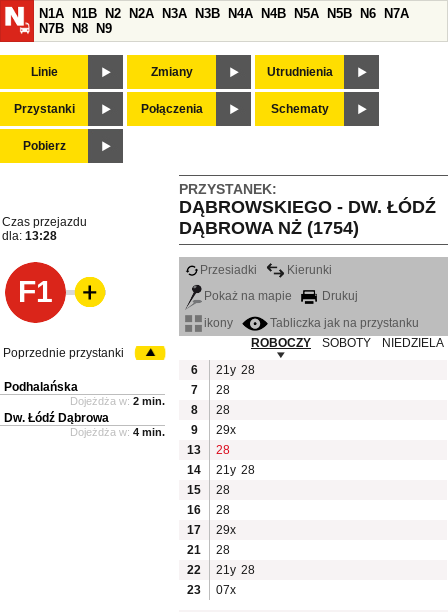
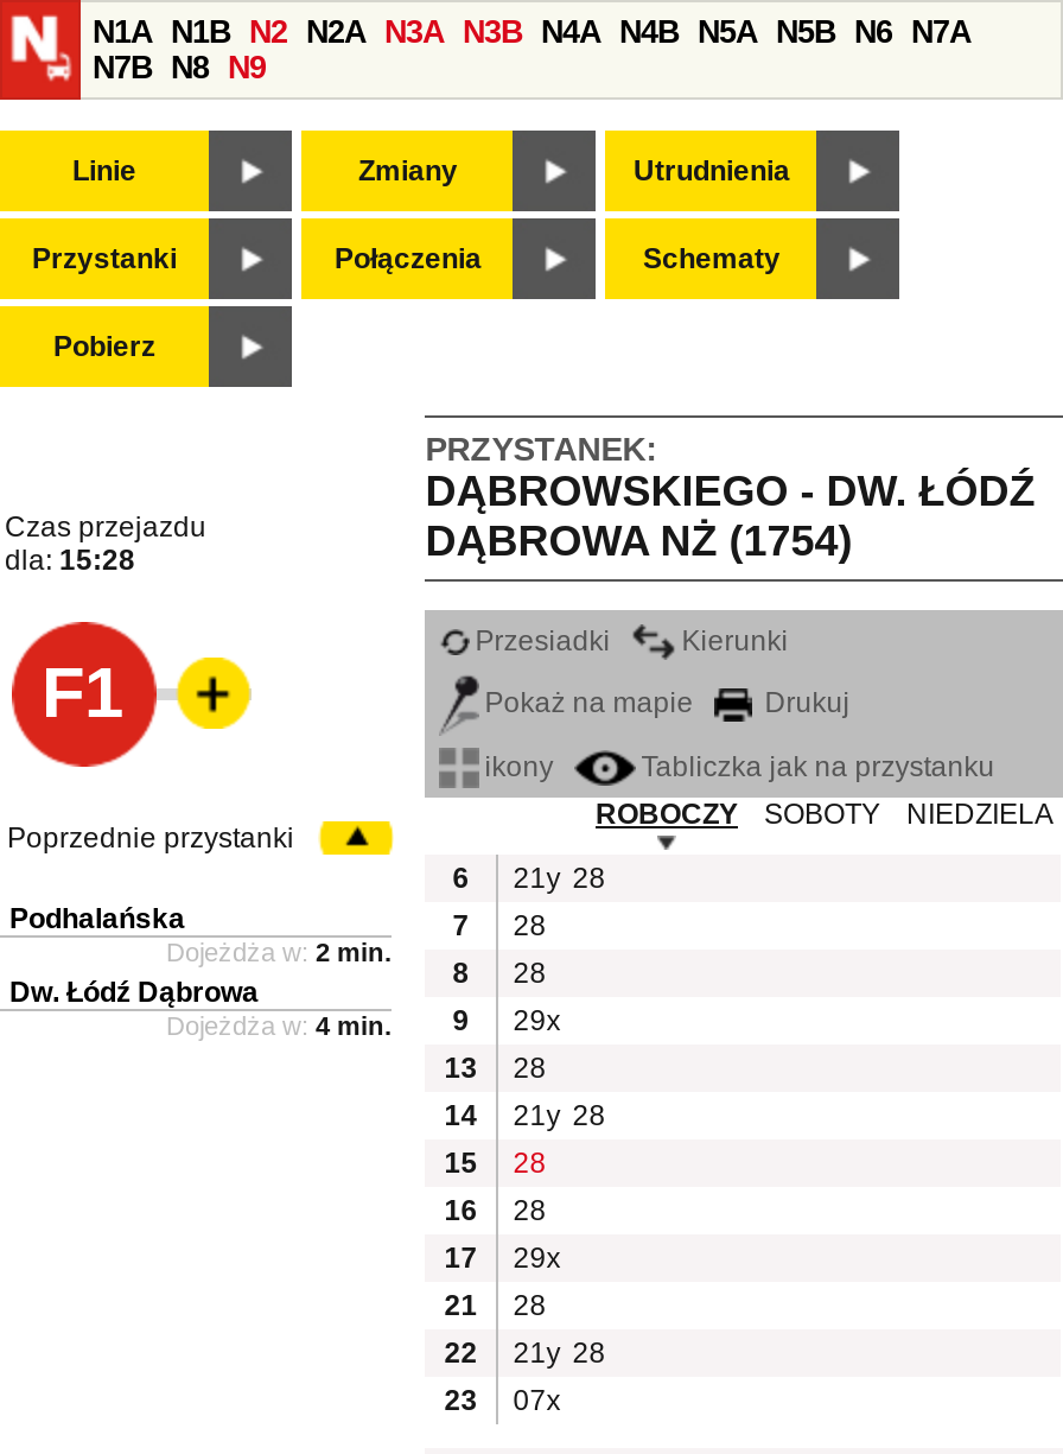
- dla: 13:28
+ dla: 15:28
